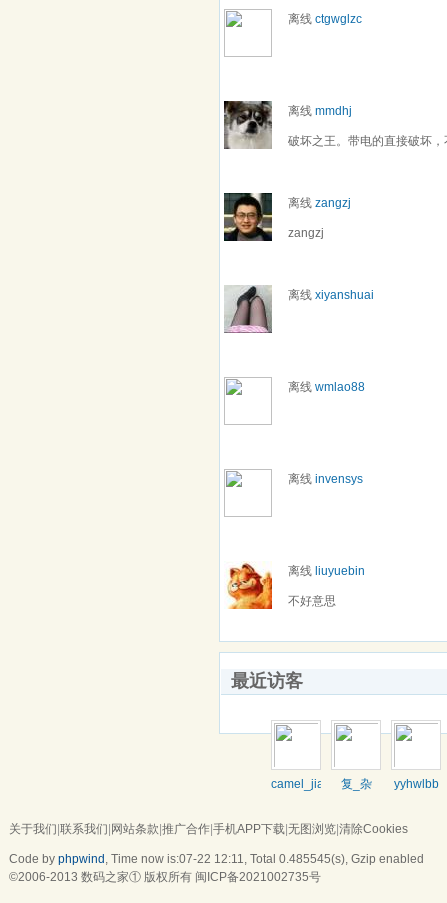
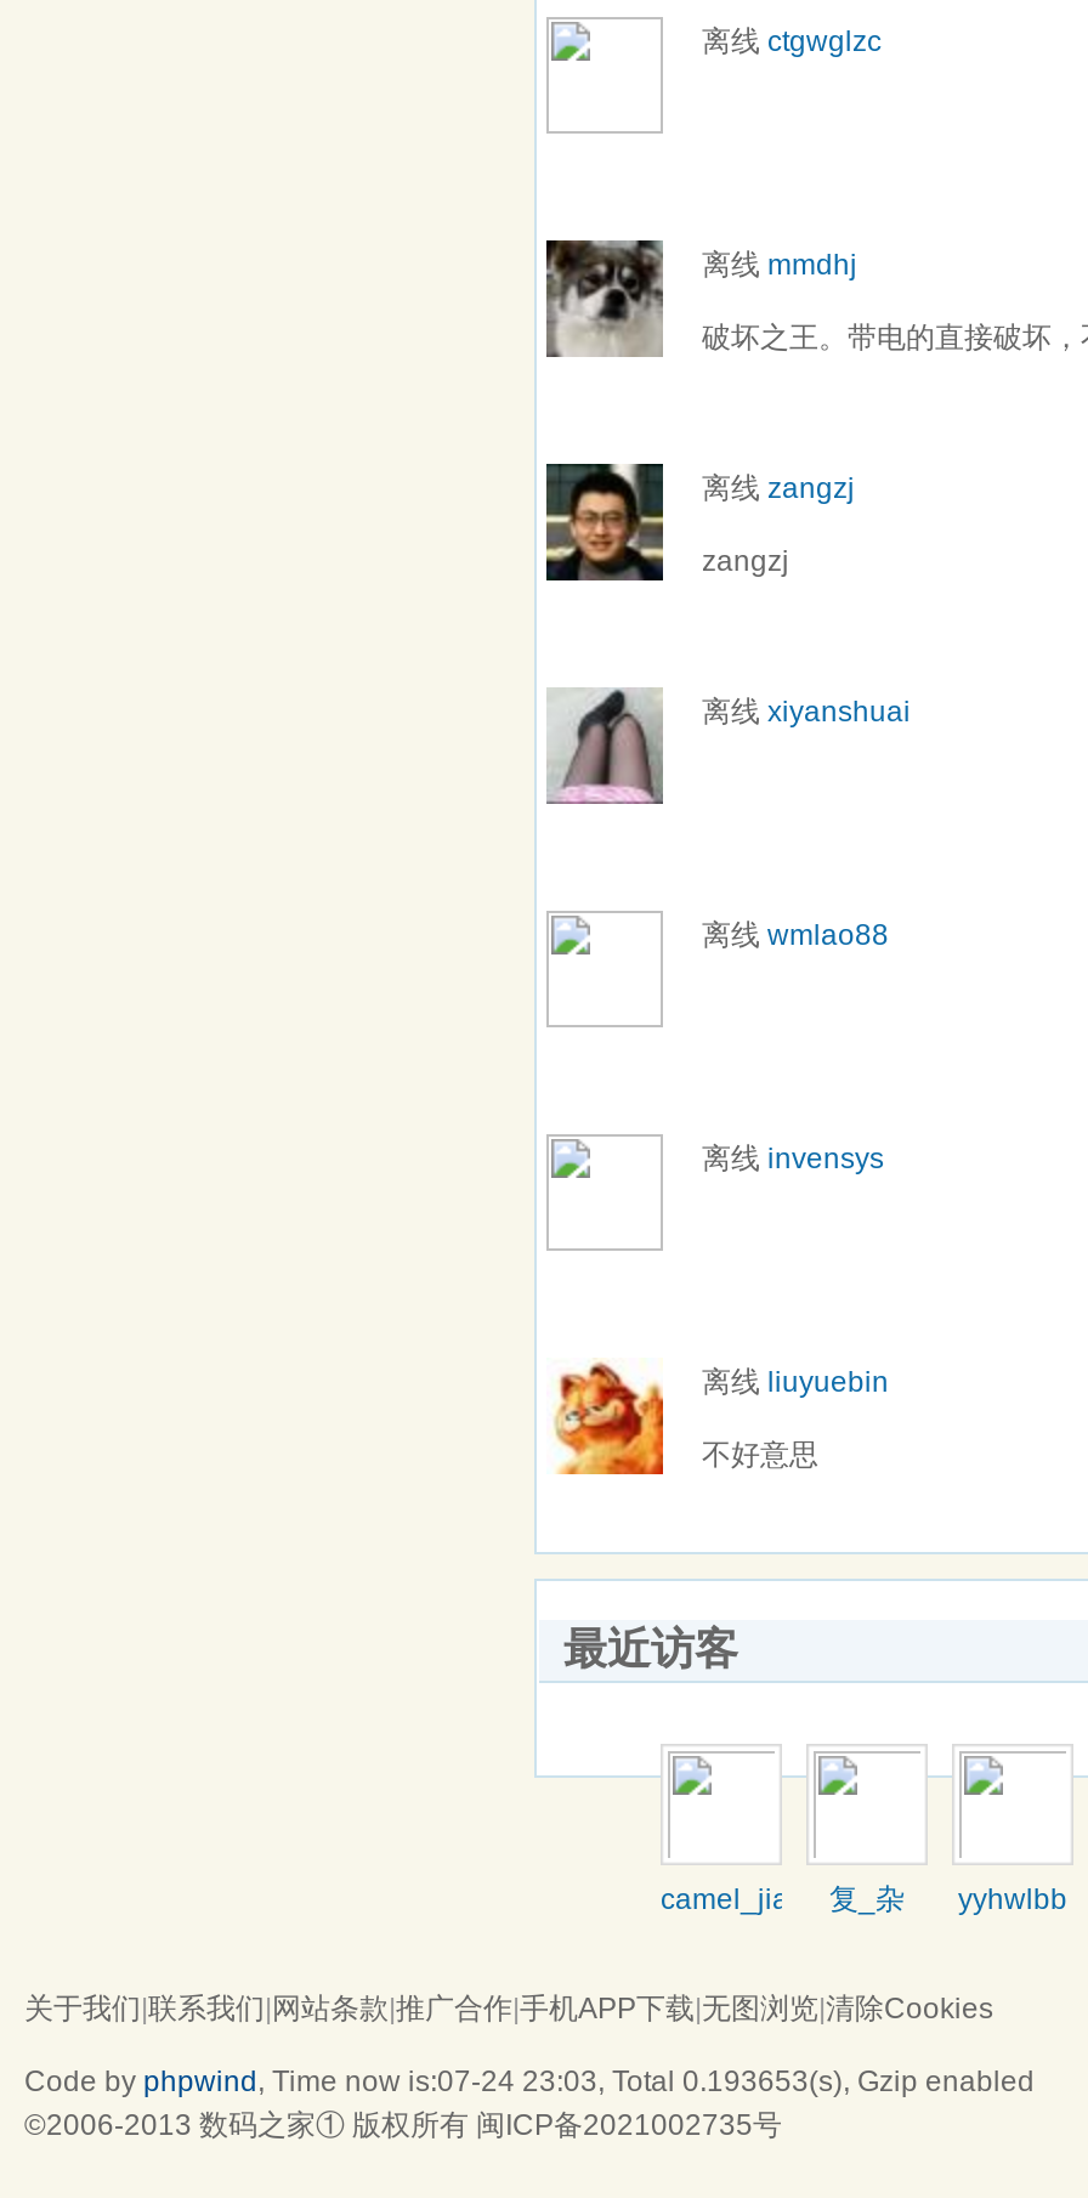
- Code by phpwind, Time now is:07-22 12:11, Total 0.485545(s), Gzip enabled
+ Code by phpwind, Time now is:07-24 23:03, Total 0.193653(s), Gzip enabled
